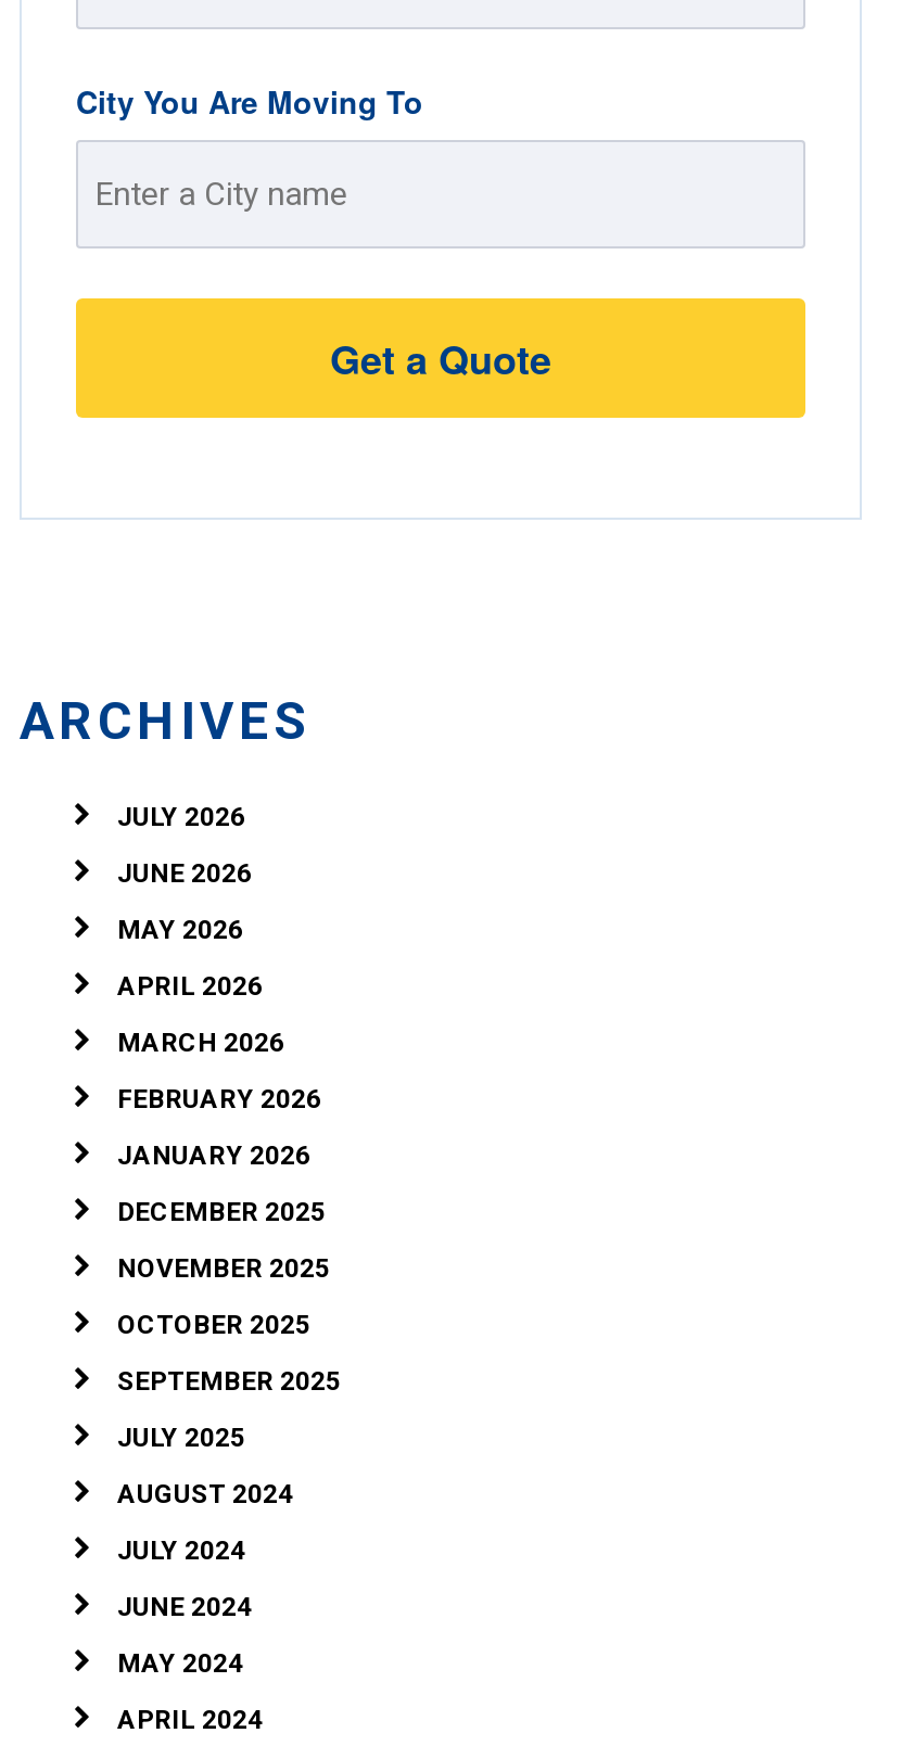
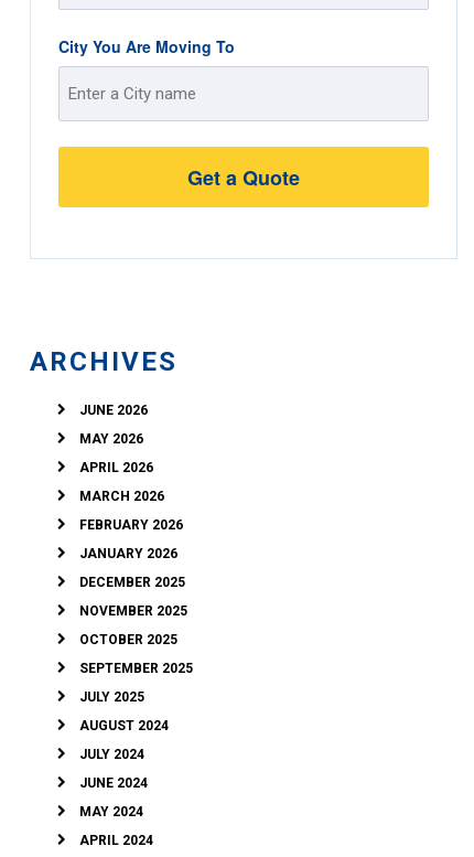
- JULY 2026
